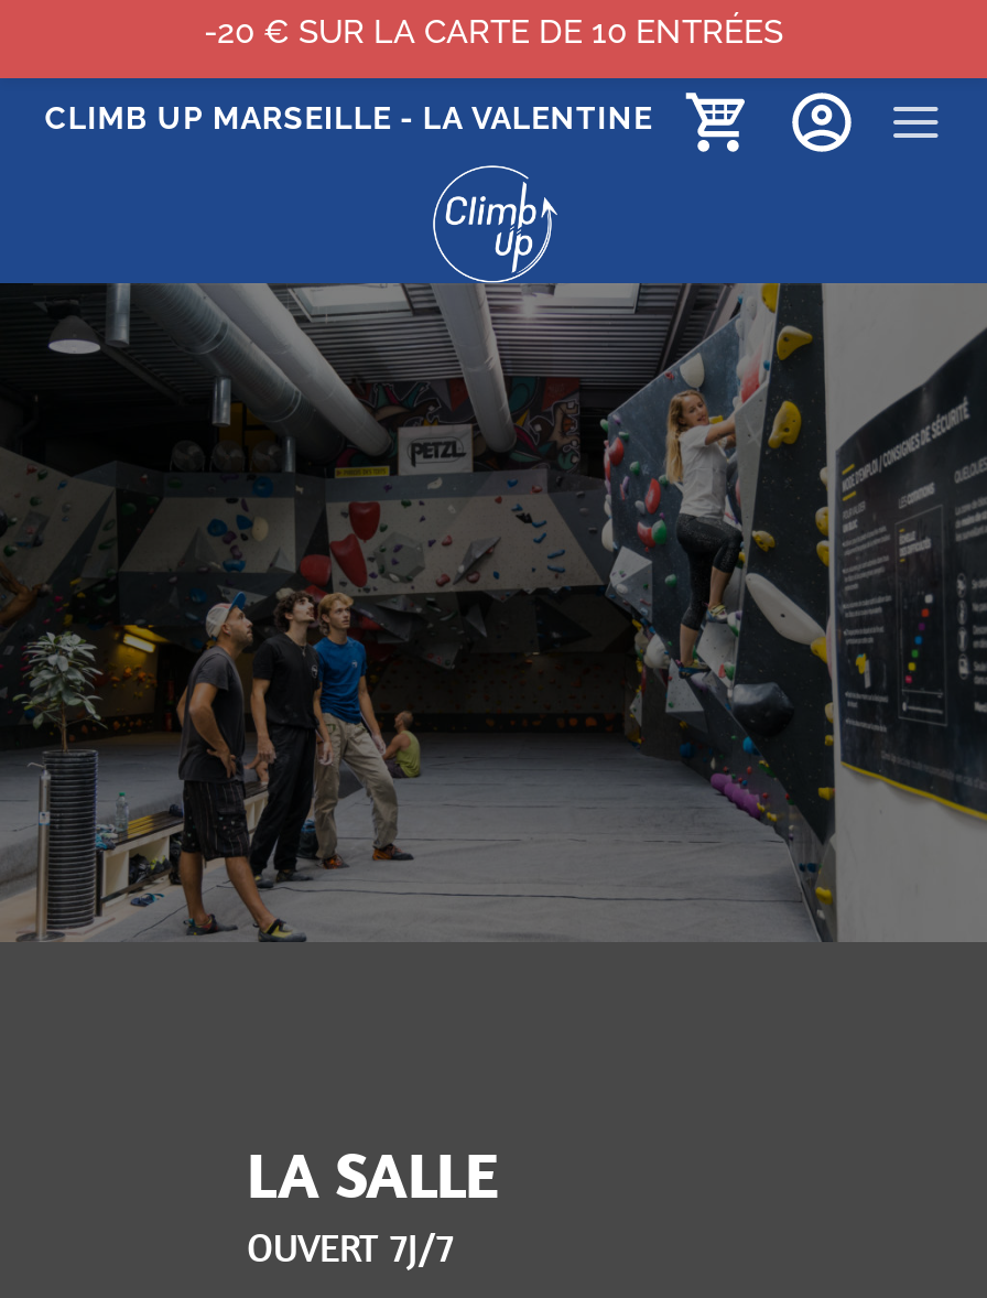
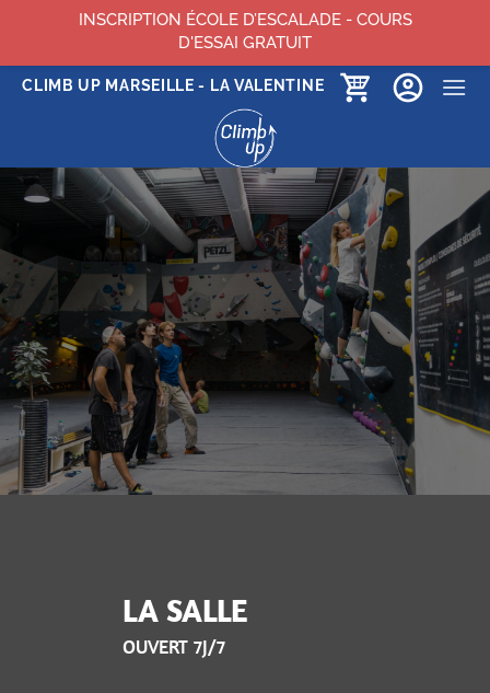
- -20 € SUR LA CARTE DE 10 ENTRÉES
+ INSCRIPTION ÉCOLE D’ESCALADE - COURS
+ D'ESSAI GRATUIT
